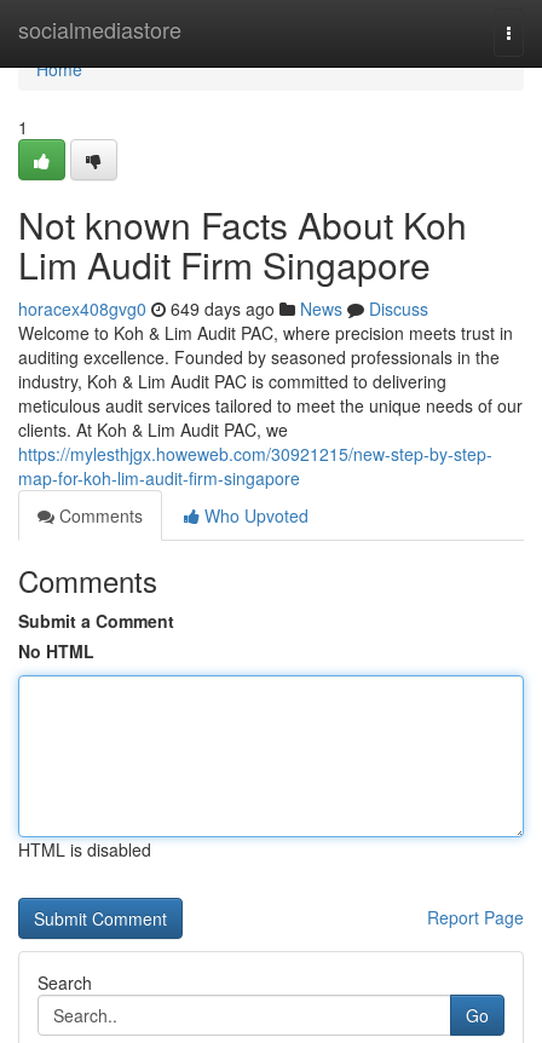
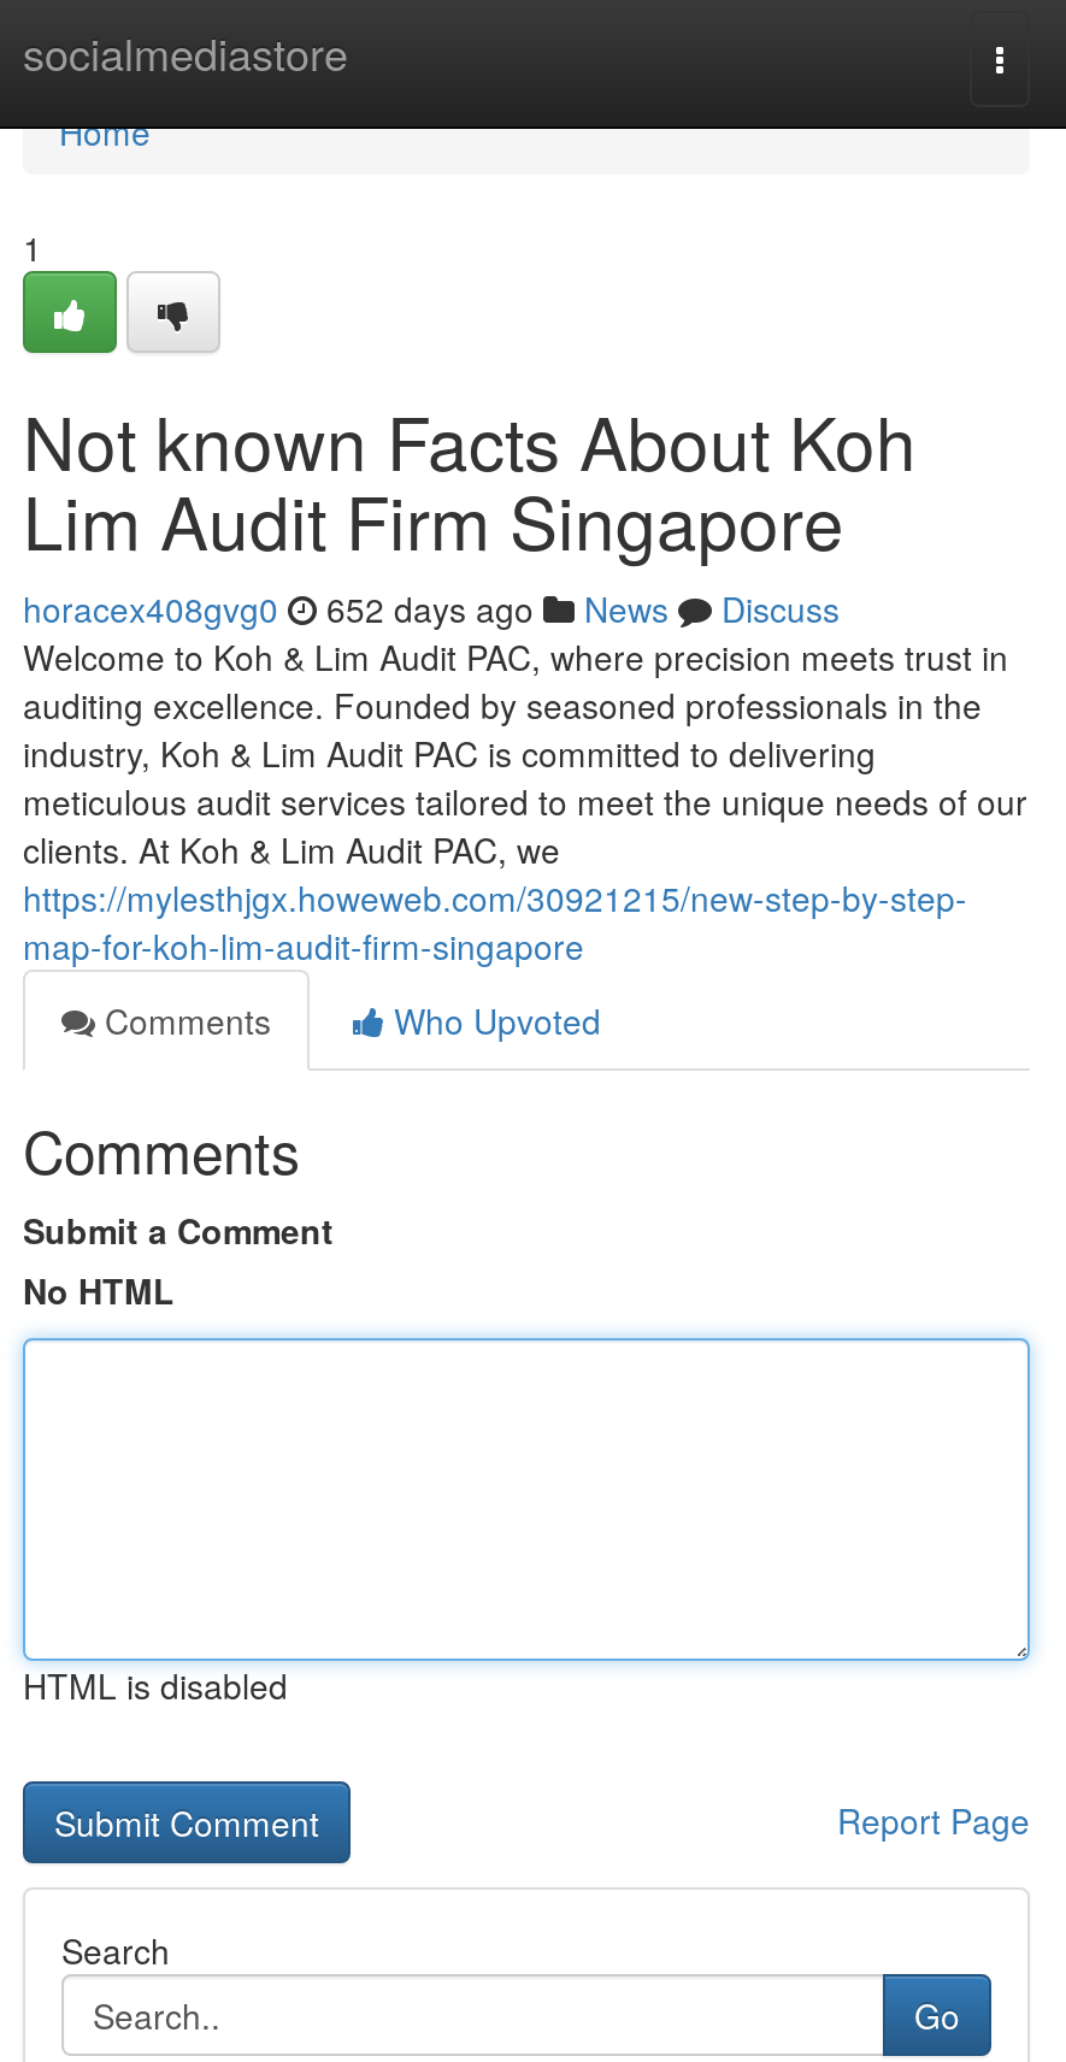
- horacex408gvg0 649 days ago News Discuss
+ horacex408gvg0 652 days ago News Discuss
